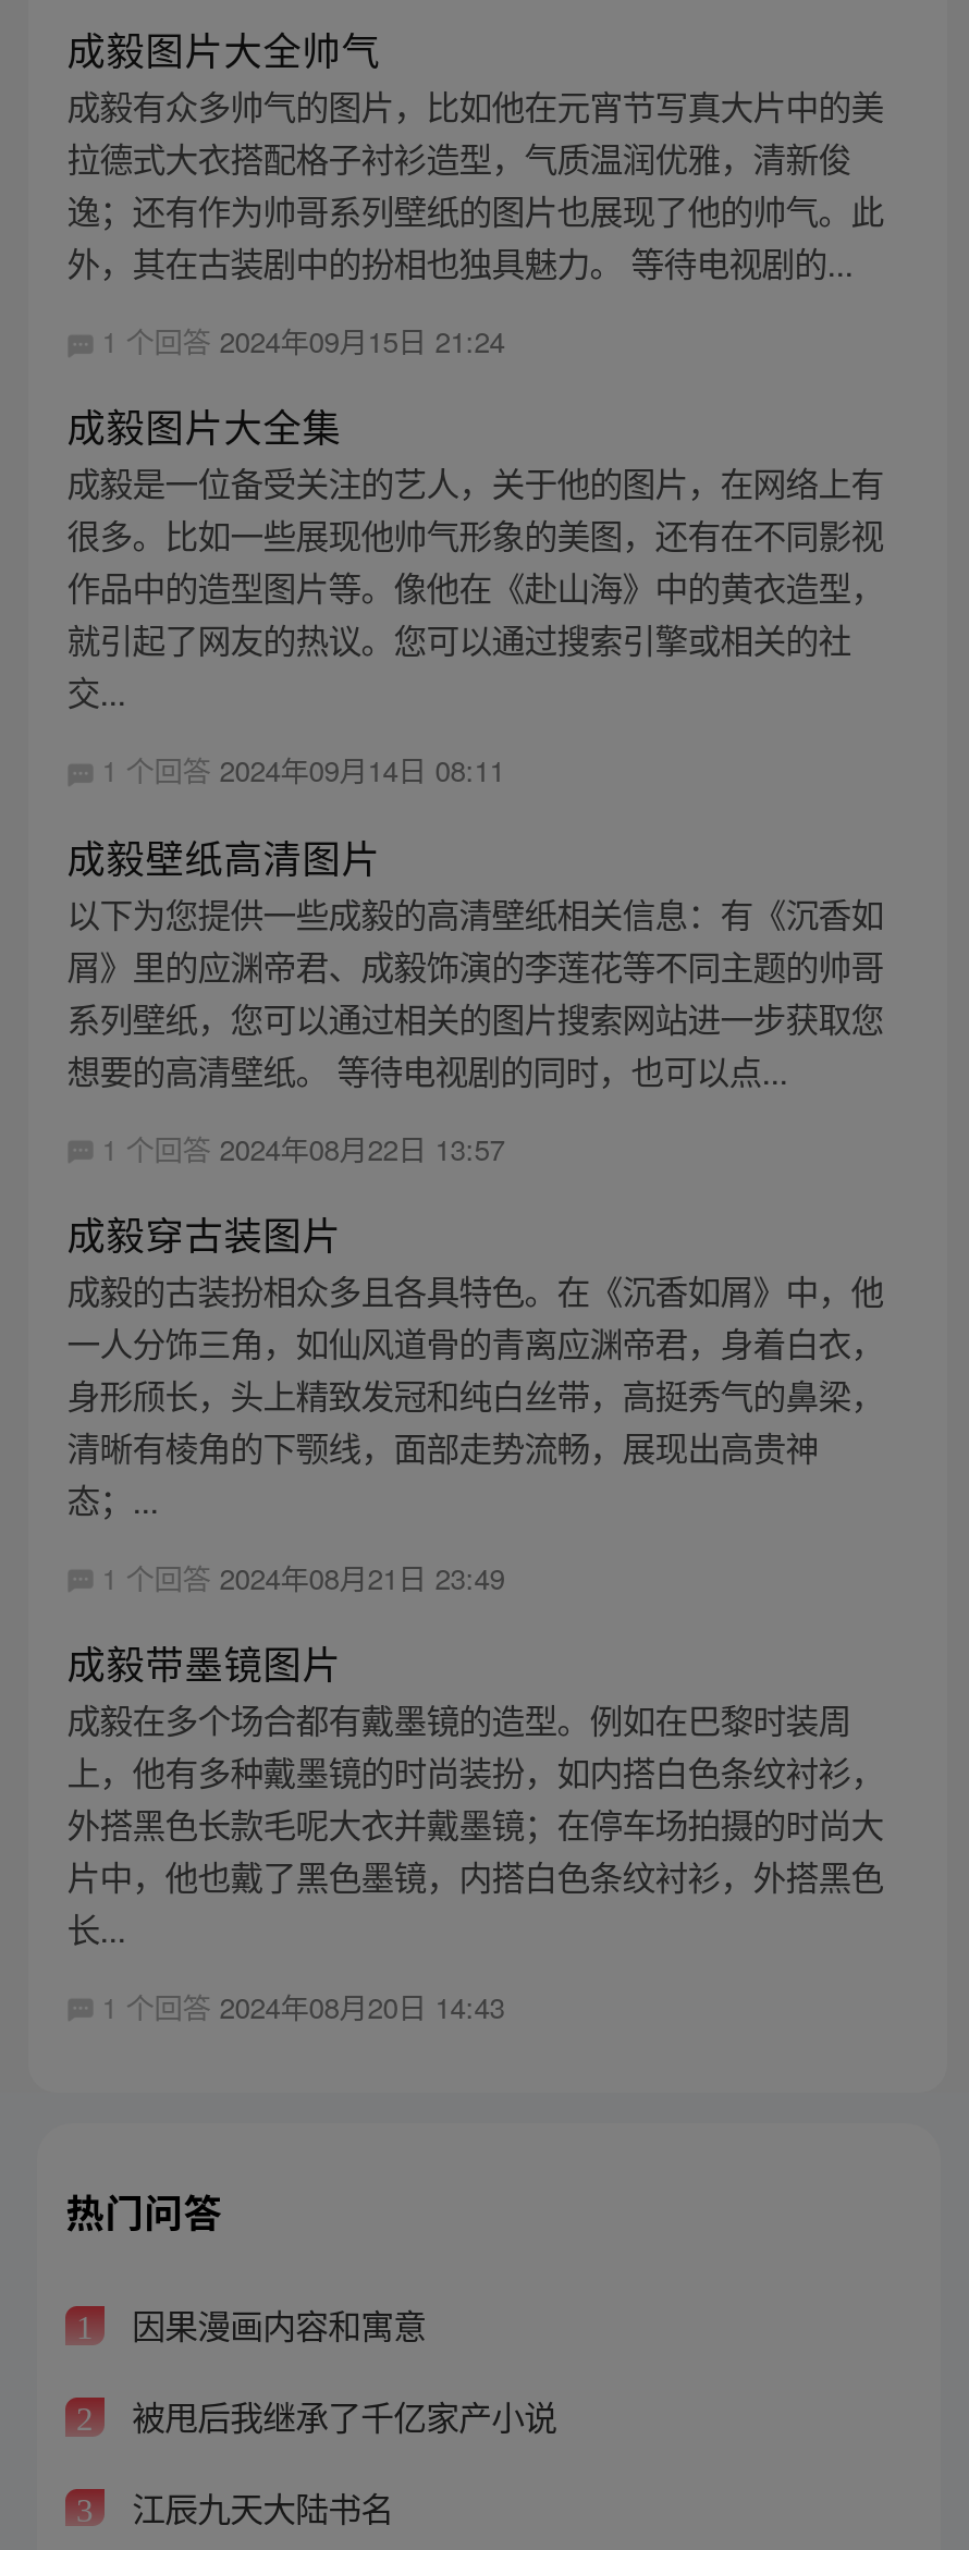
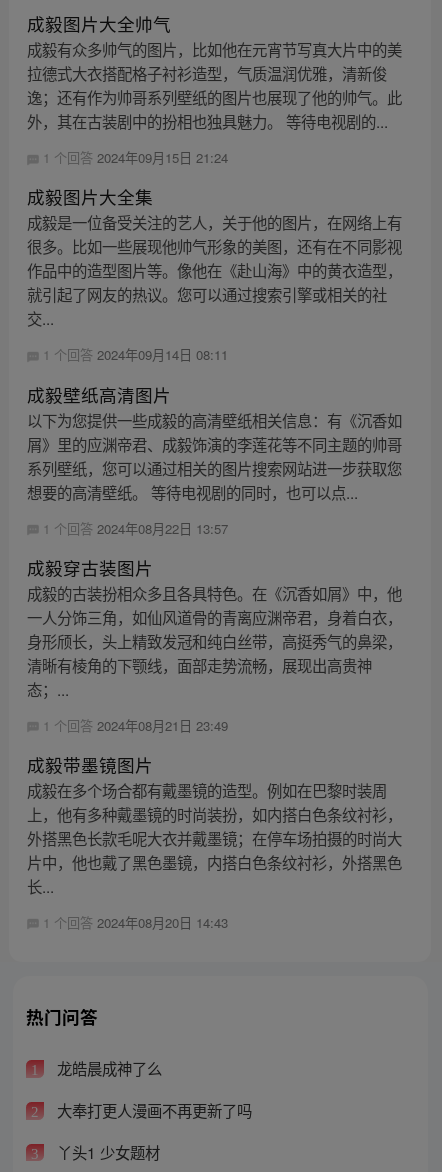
- 因果漫画内容和寓意
+ 龙皓晨成神了么

- 被甩后我继承了千亿家产小说
+ 大奉打更人漫画不再更新了吗

- 江辰九天大陆书名
+ 丫头1 少女题材
